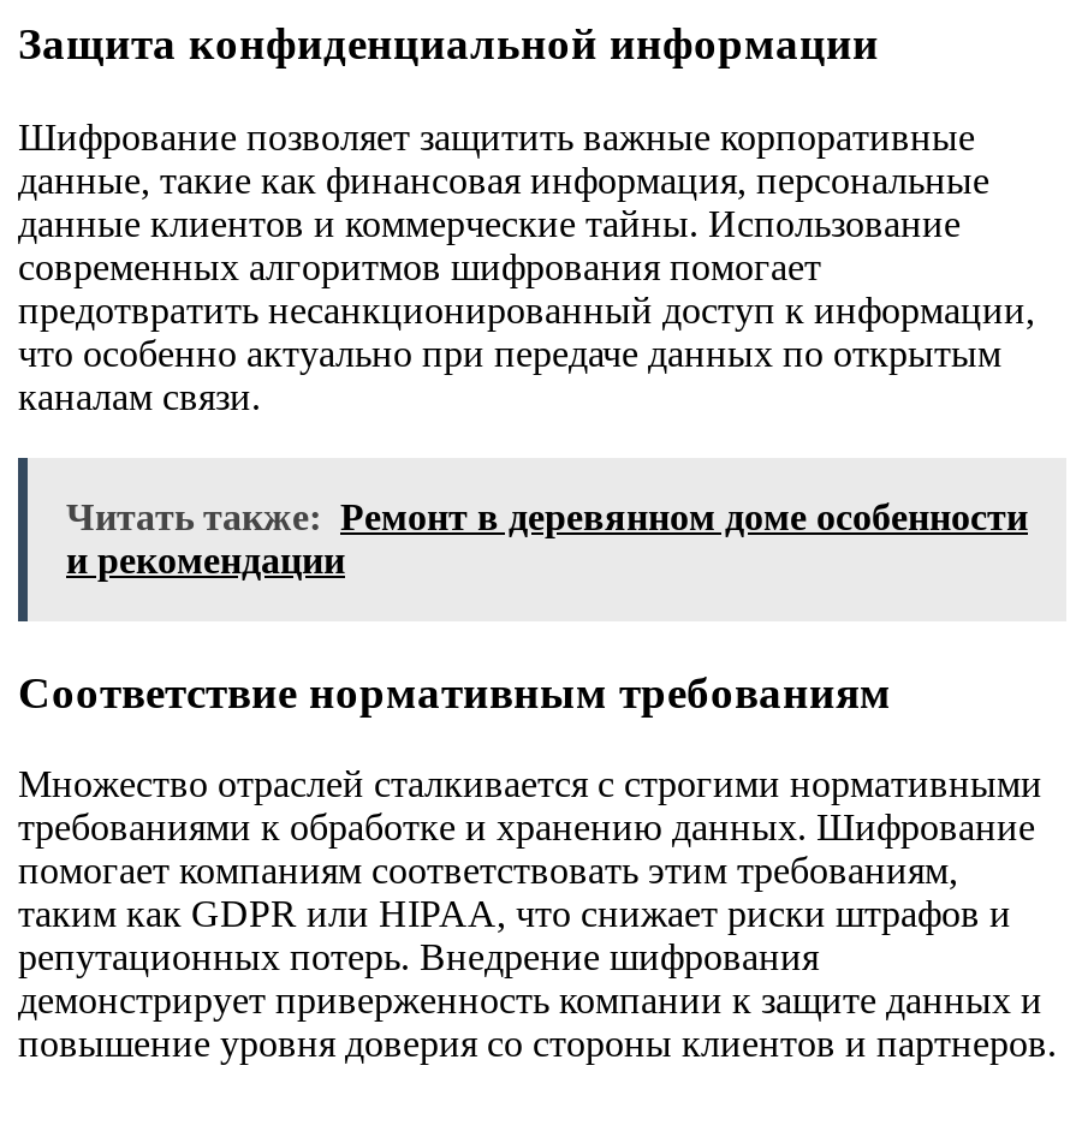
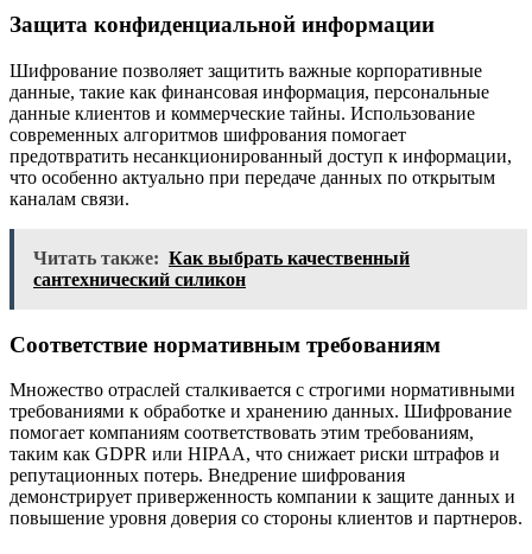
- Читать также: Ремонт в деревянном доме особенности
- и рекомендации
+ Читать также: Как выбрать качественный
+ сантехнический силикон
